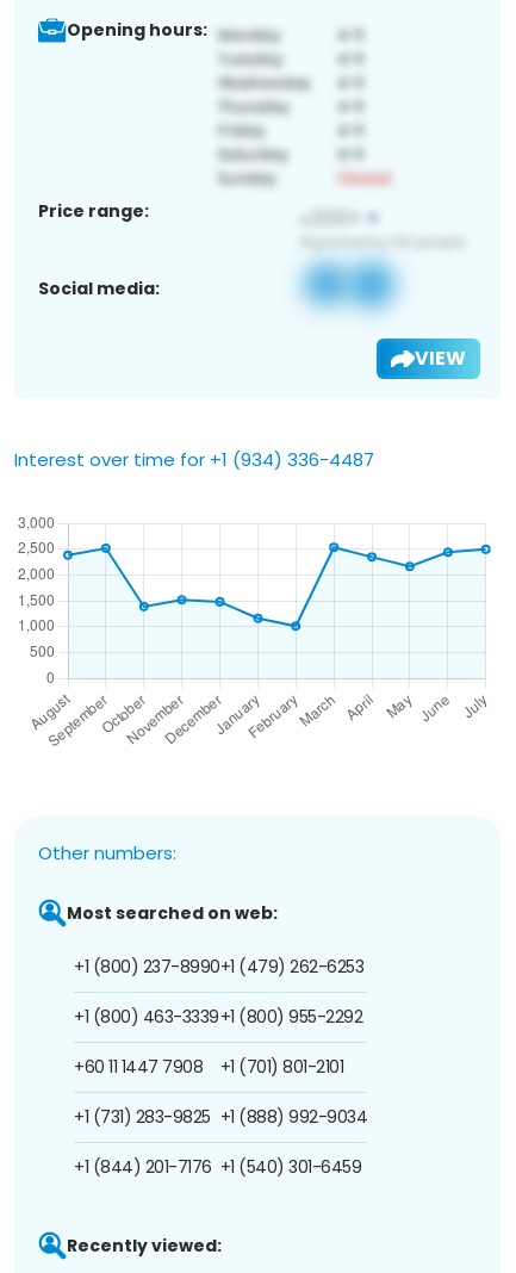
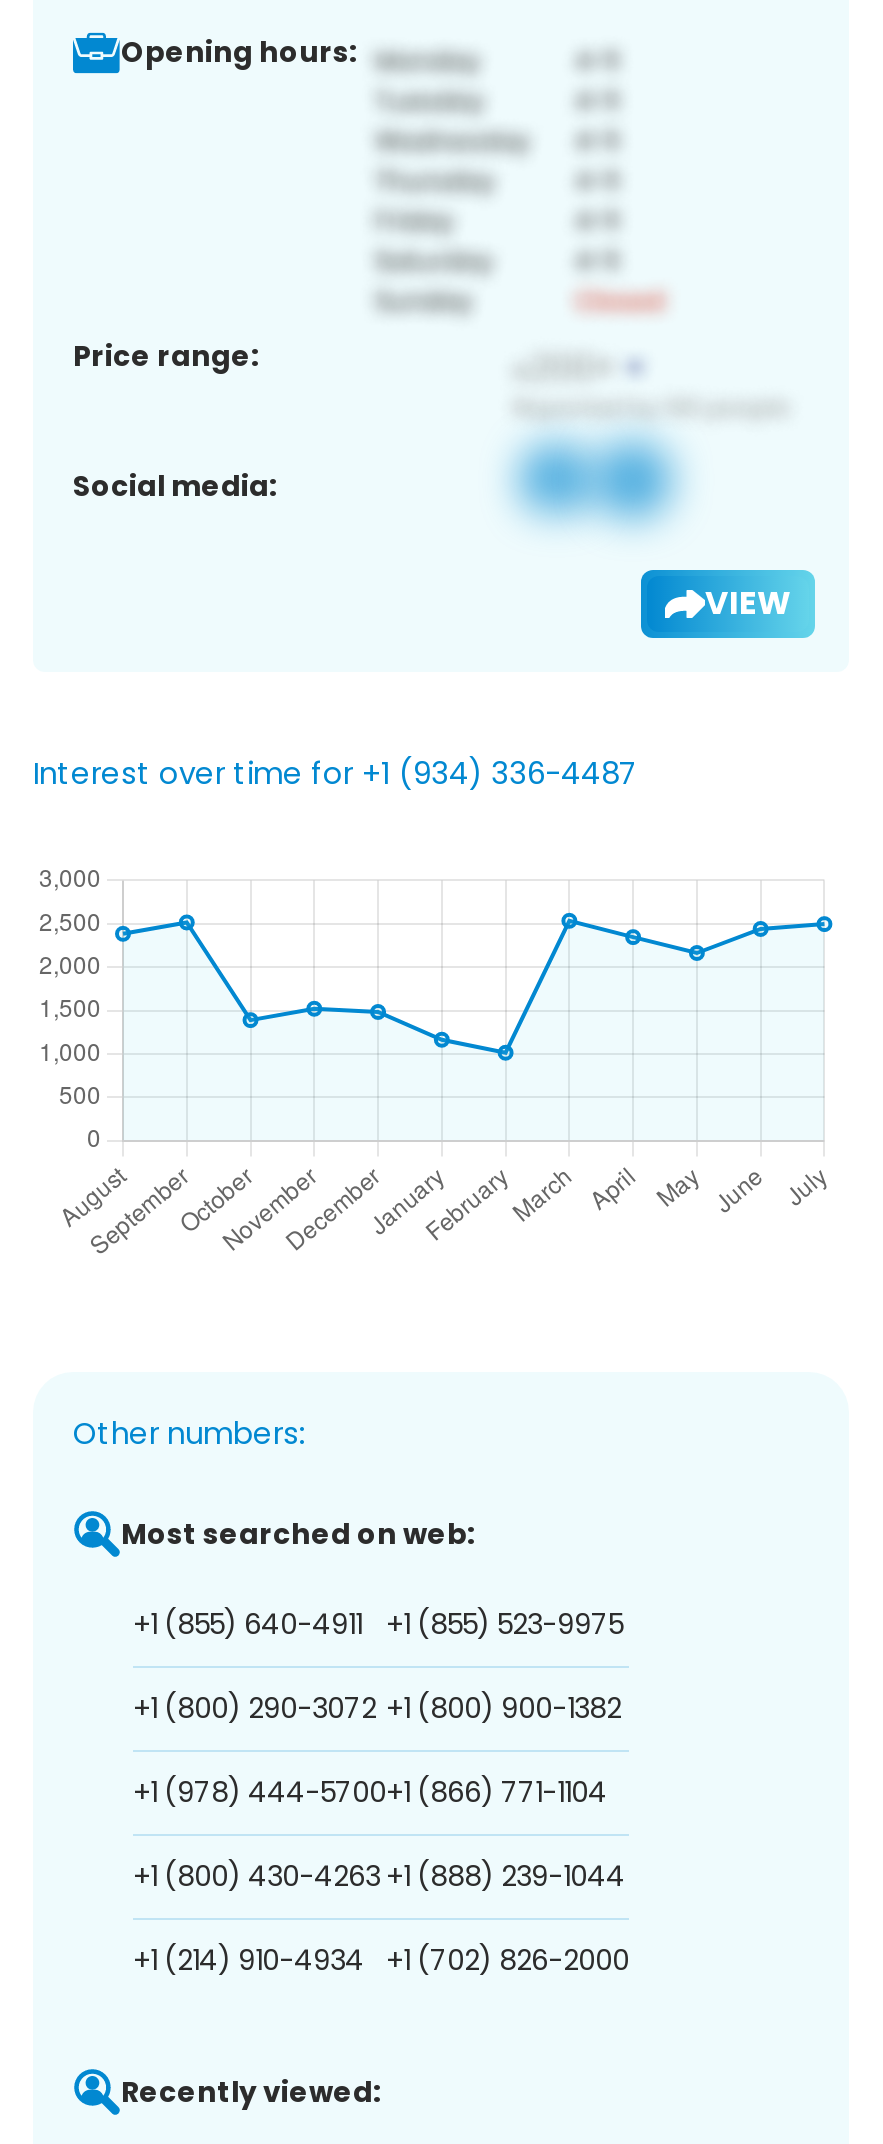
- +1 (800) 237-8990
+ +1 (855) 640-4911

- +1 (479) 262-6253
+ +1 (855) 523-9975

- +1 (800) 463-3339
+ +1 (800) 290-3072

- +1 (800) 955-2292
+ +1 (800) 900-1382

- +60 11 1447 7908
+ +1 (978) 444-5700

- +1 (701) 801-2101
+ +1 (866) 771-1104

- +1 (731) 283-9825
+ +1 (800) 430-4263

- +1 (888) 992-9034
+ +1 (888) 239-1044

- +1 (844) 201-7176
+ +1 (214) 910-4934

- +1 (540) 301-6459
+ +1 (702) 826-2000
